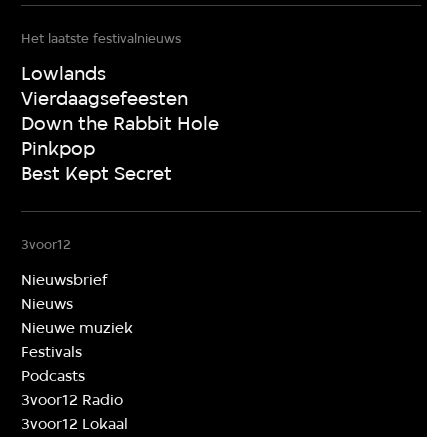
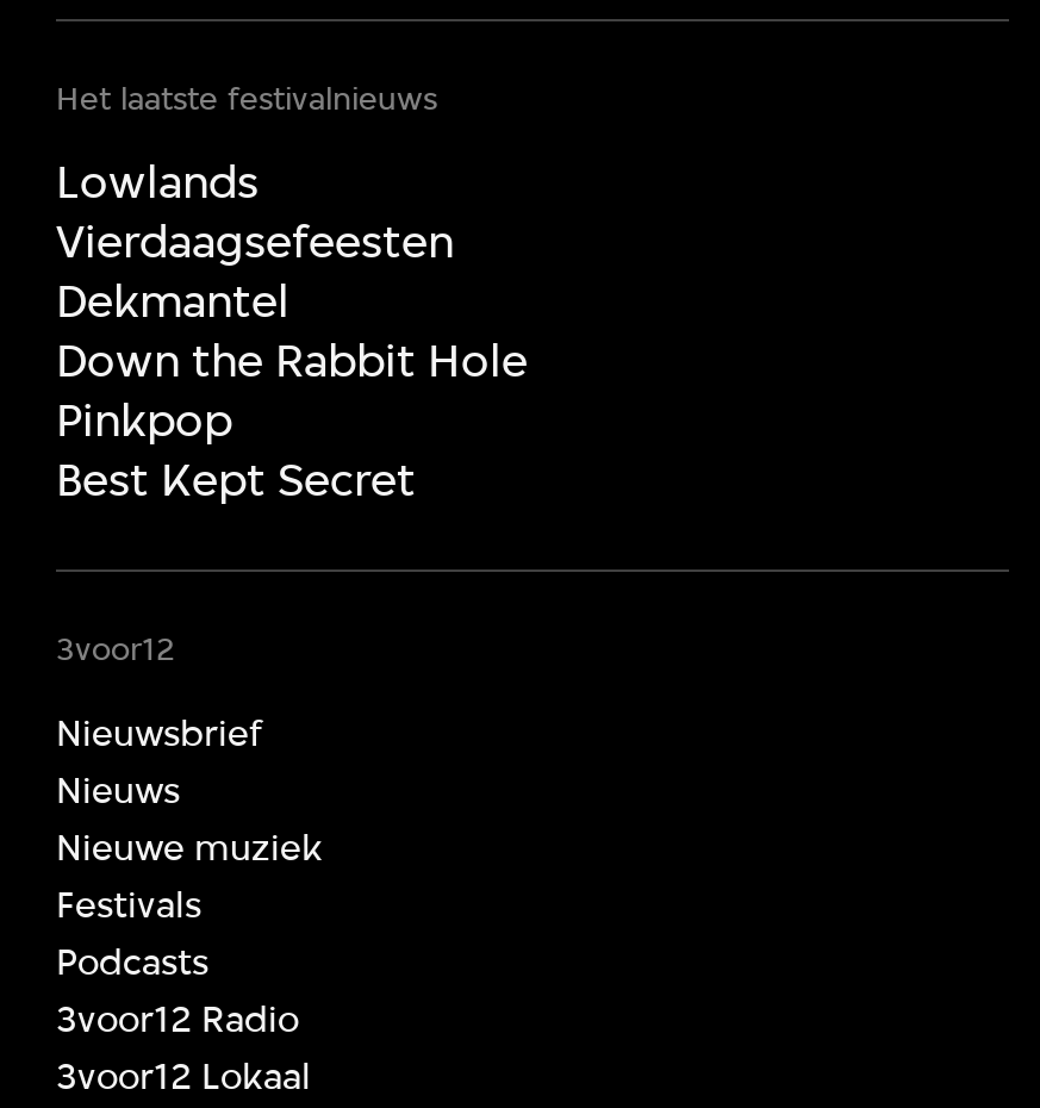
+ Dekmantel
